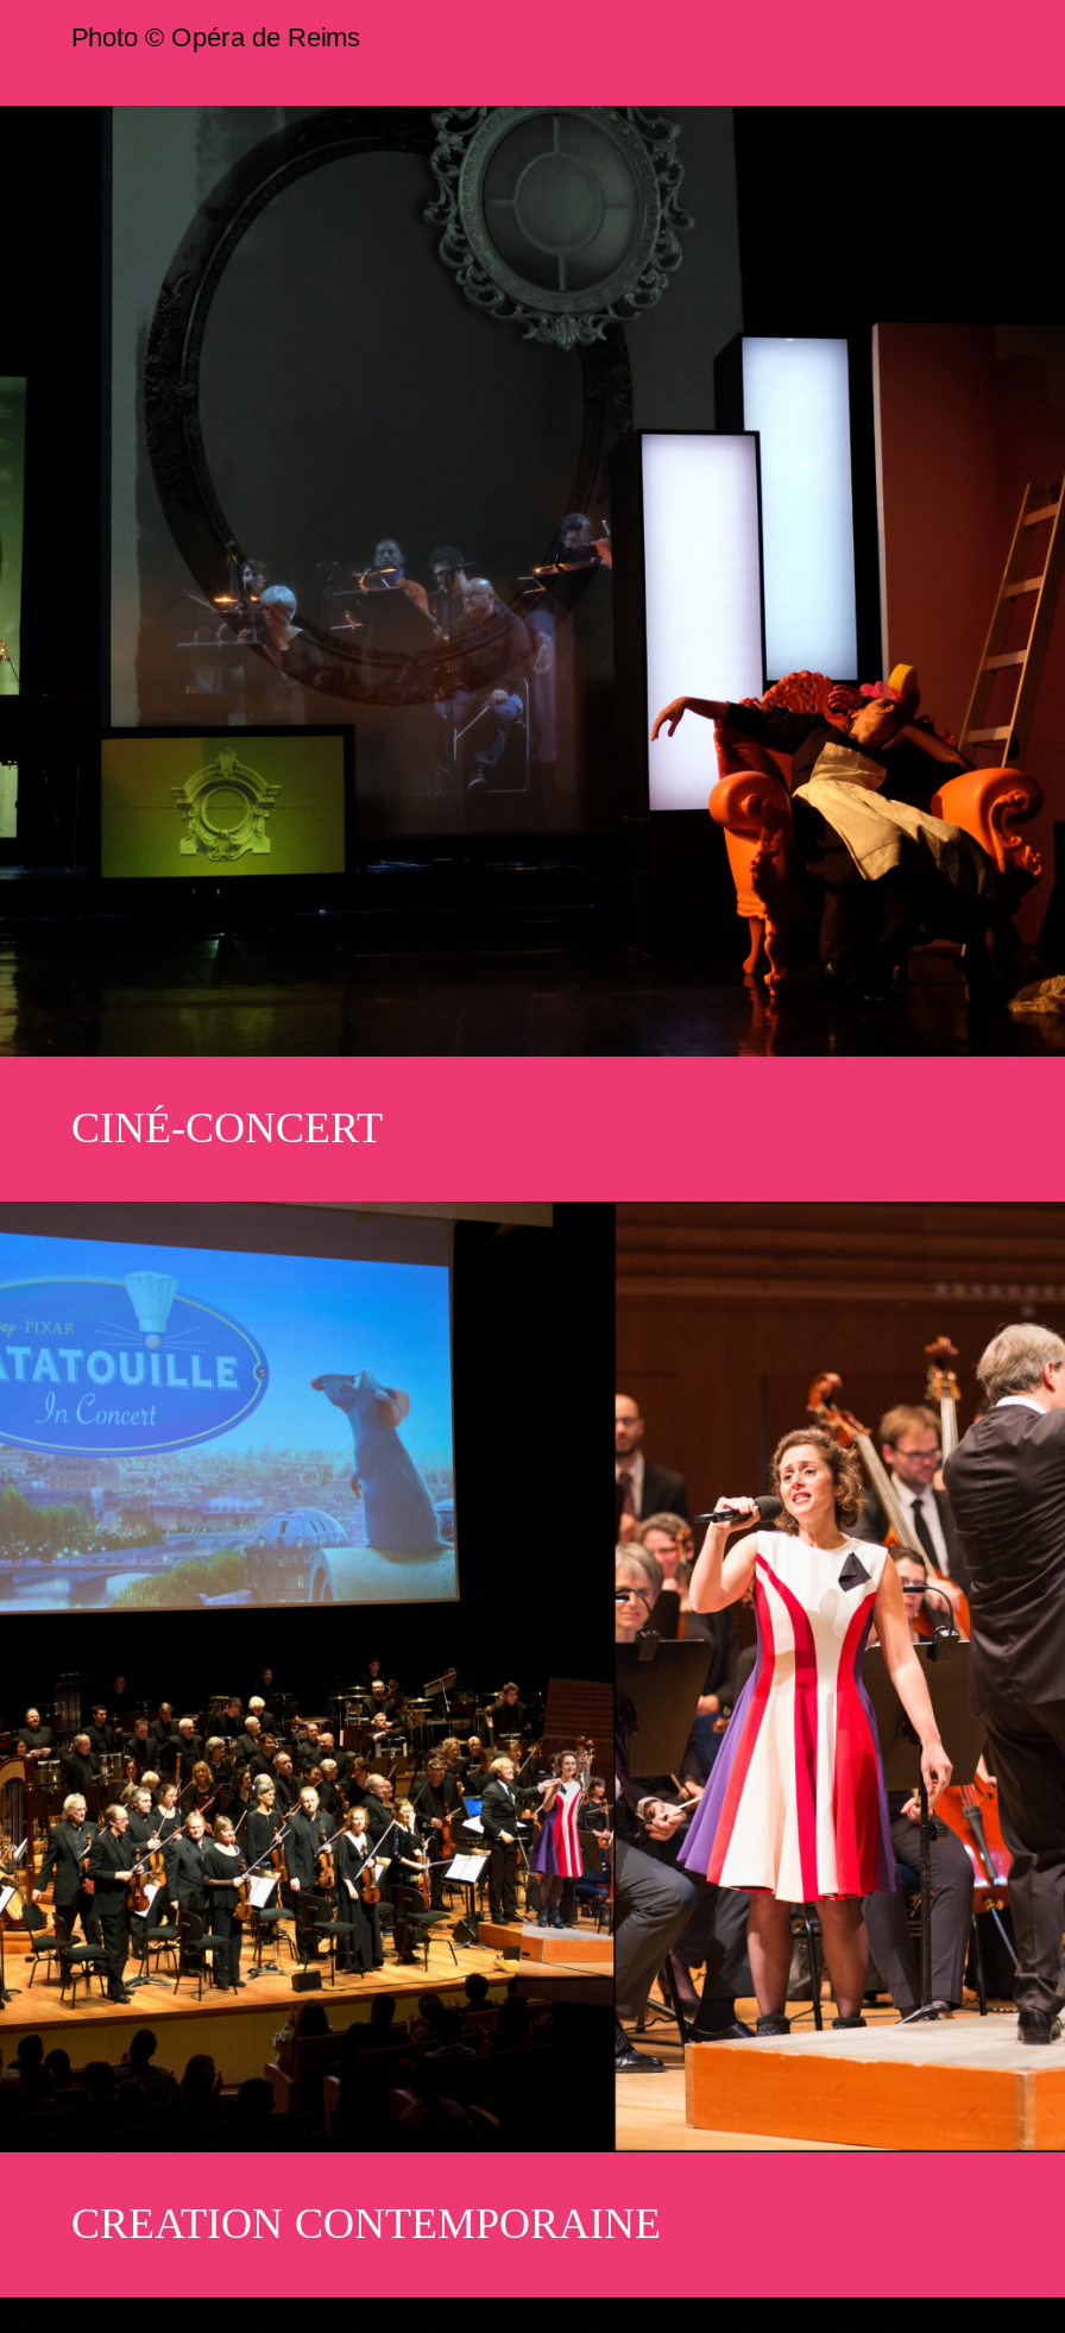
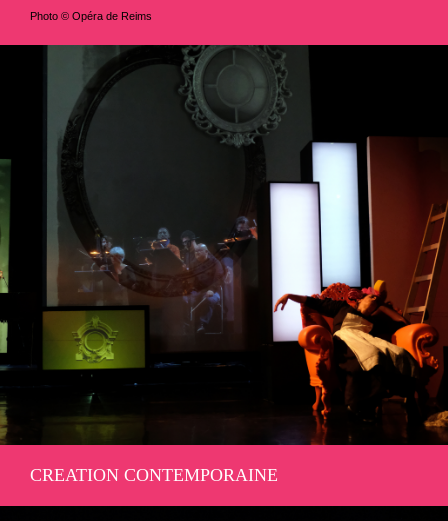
- CINÉ-CONCERT

- [image]
